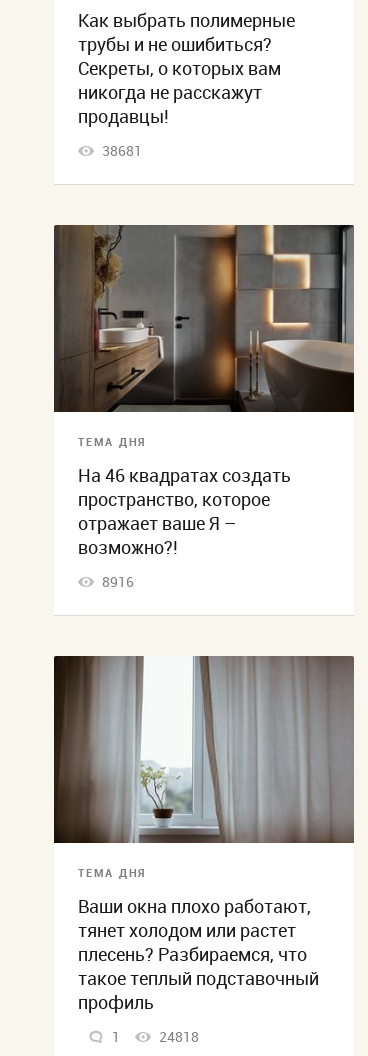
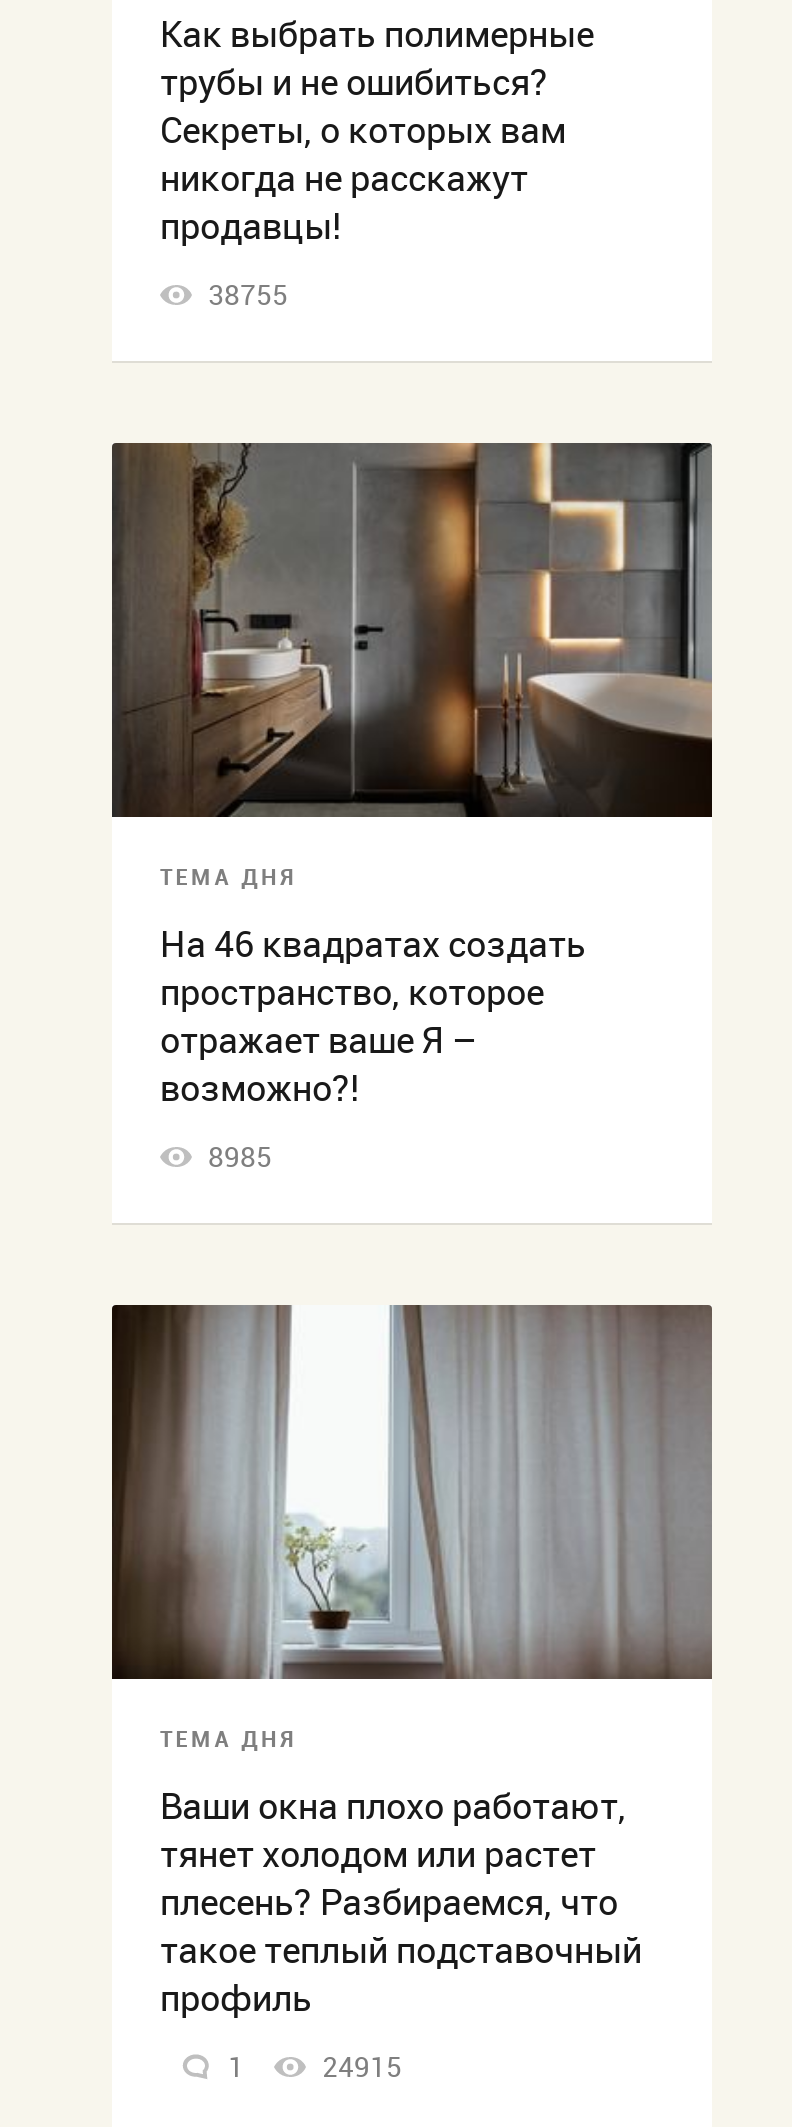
- 38681
+ 38755

- 8916
+ 8985

- 24818
+ 24915
